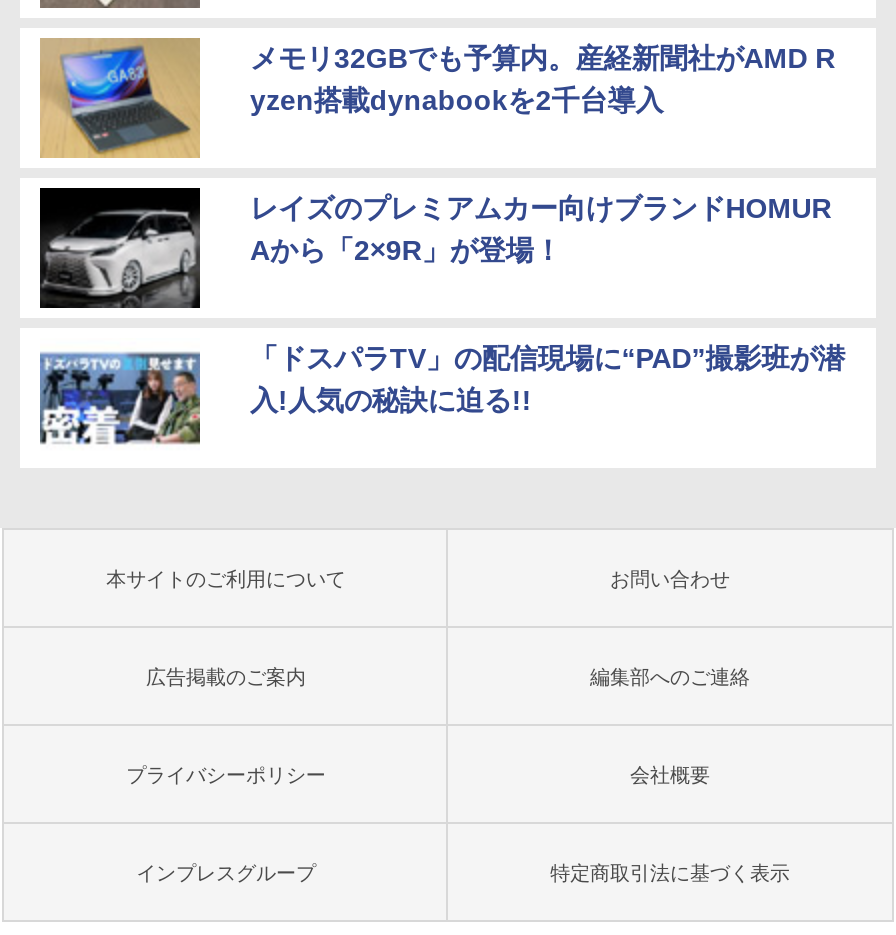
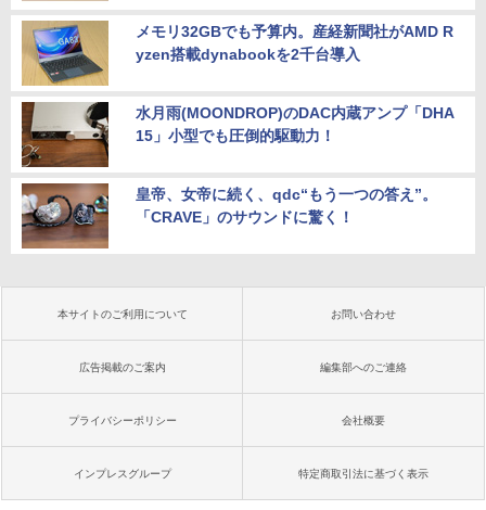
- [image]
- レイズのプレミアムカー向けブランドHOMUR
- Aから「2×9R」が登場！
+ [image]
+ 水月雨(MOONDROP)のDAC内蔵アンプ「DHA
+ 15」小型でも圧倒的駆動力！

- [image]
- 「ドスパラTV」の配信現場に“PAD”撮影班が潜
- 入!人気の秘訣に迫る!!
+ [image]
+ 皇帝、女帝に続く、qdc“もう一つの答え”。
+ 「CRAVE」のサウンドに驚く！
